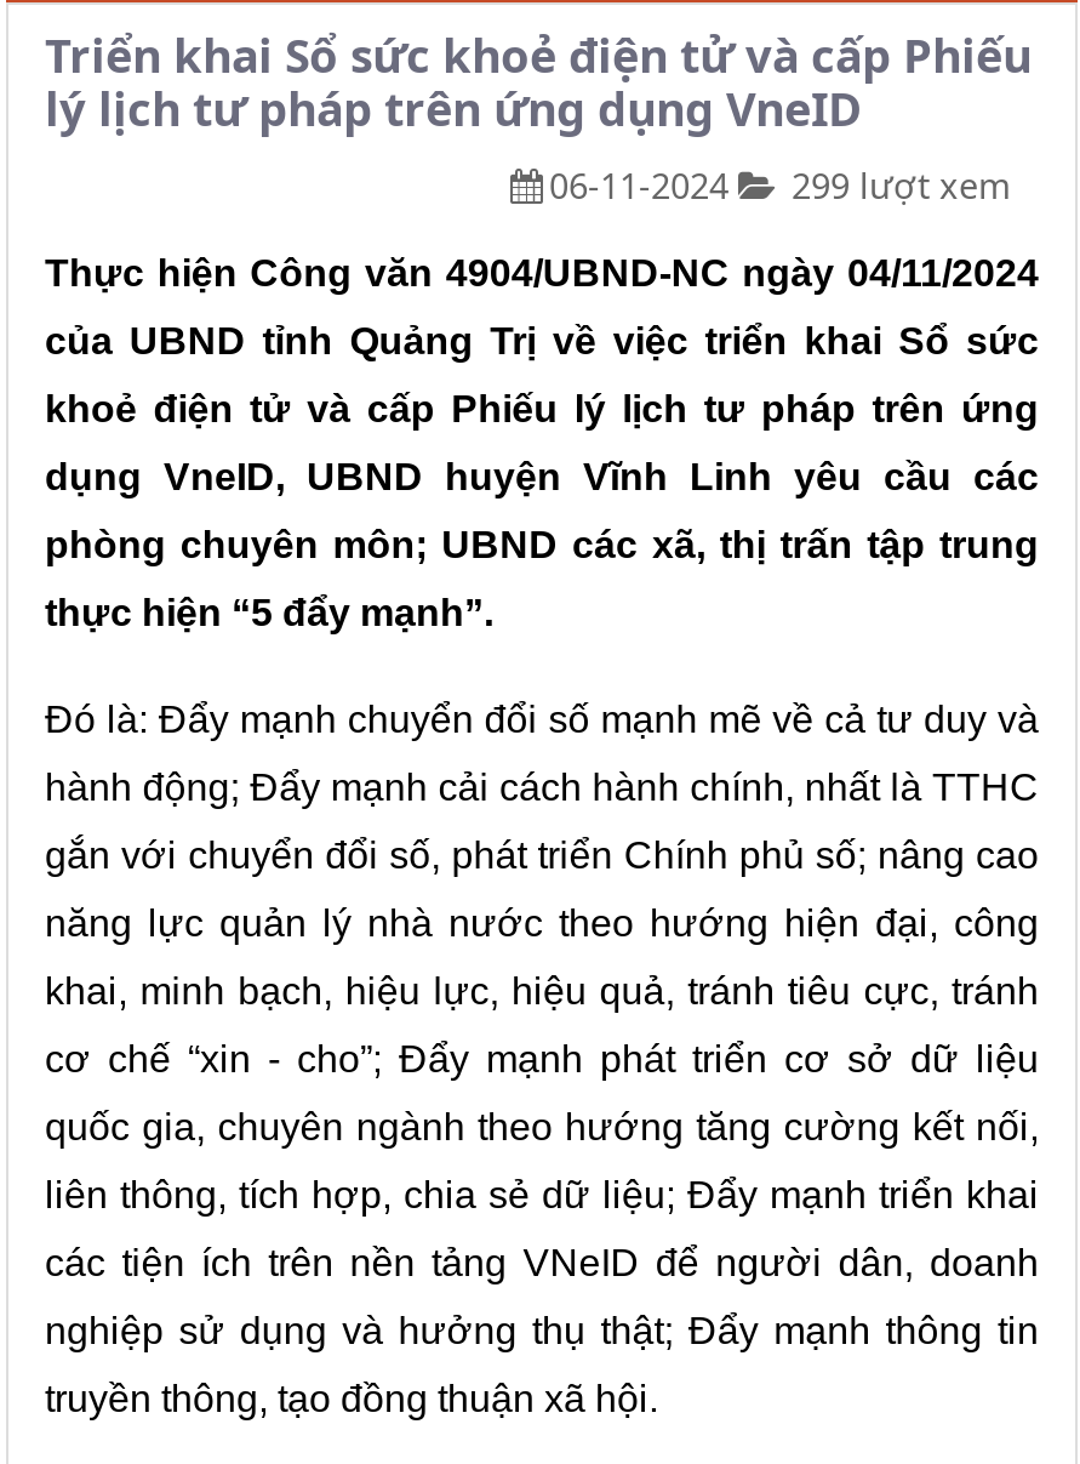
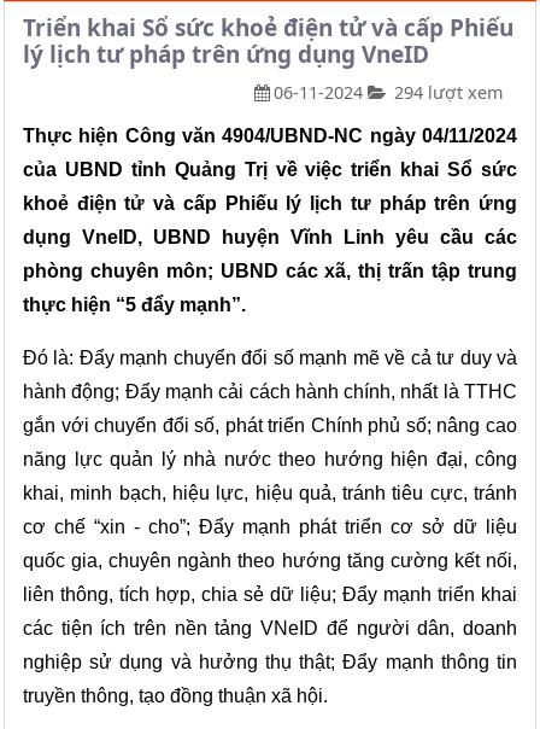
- 06-11-2024 299 lượt xem
+ 06-11-2024 294 lượt xem
